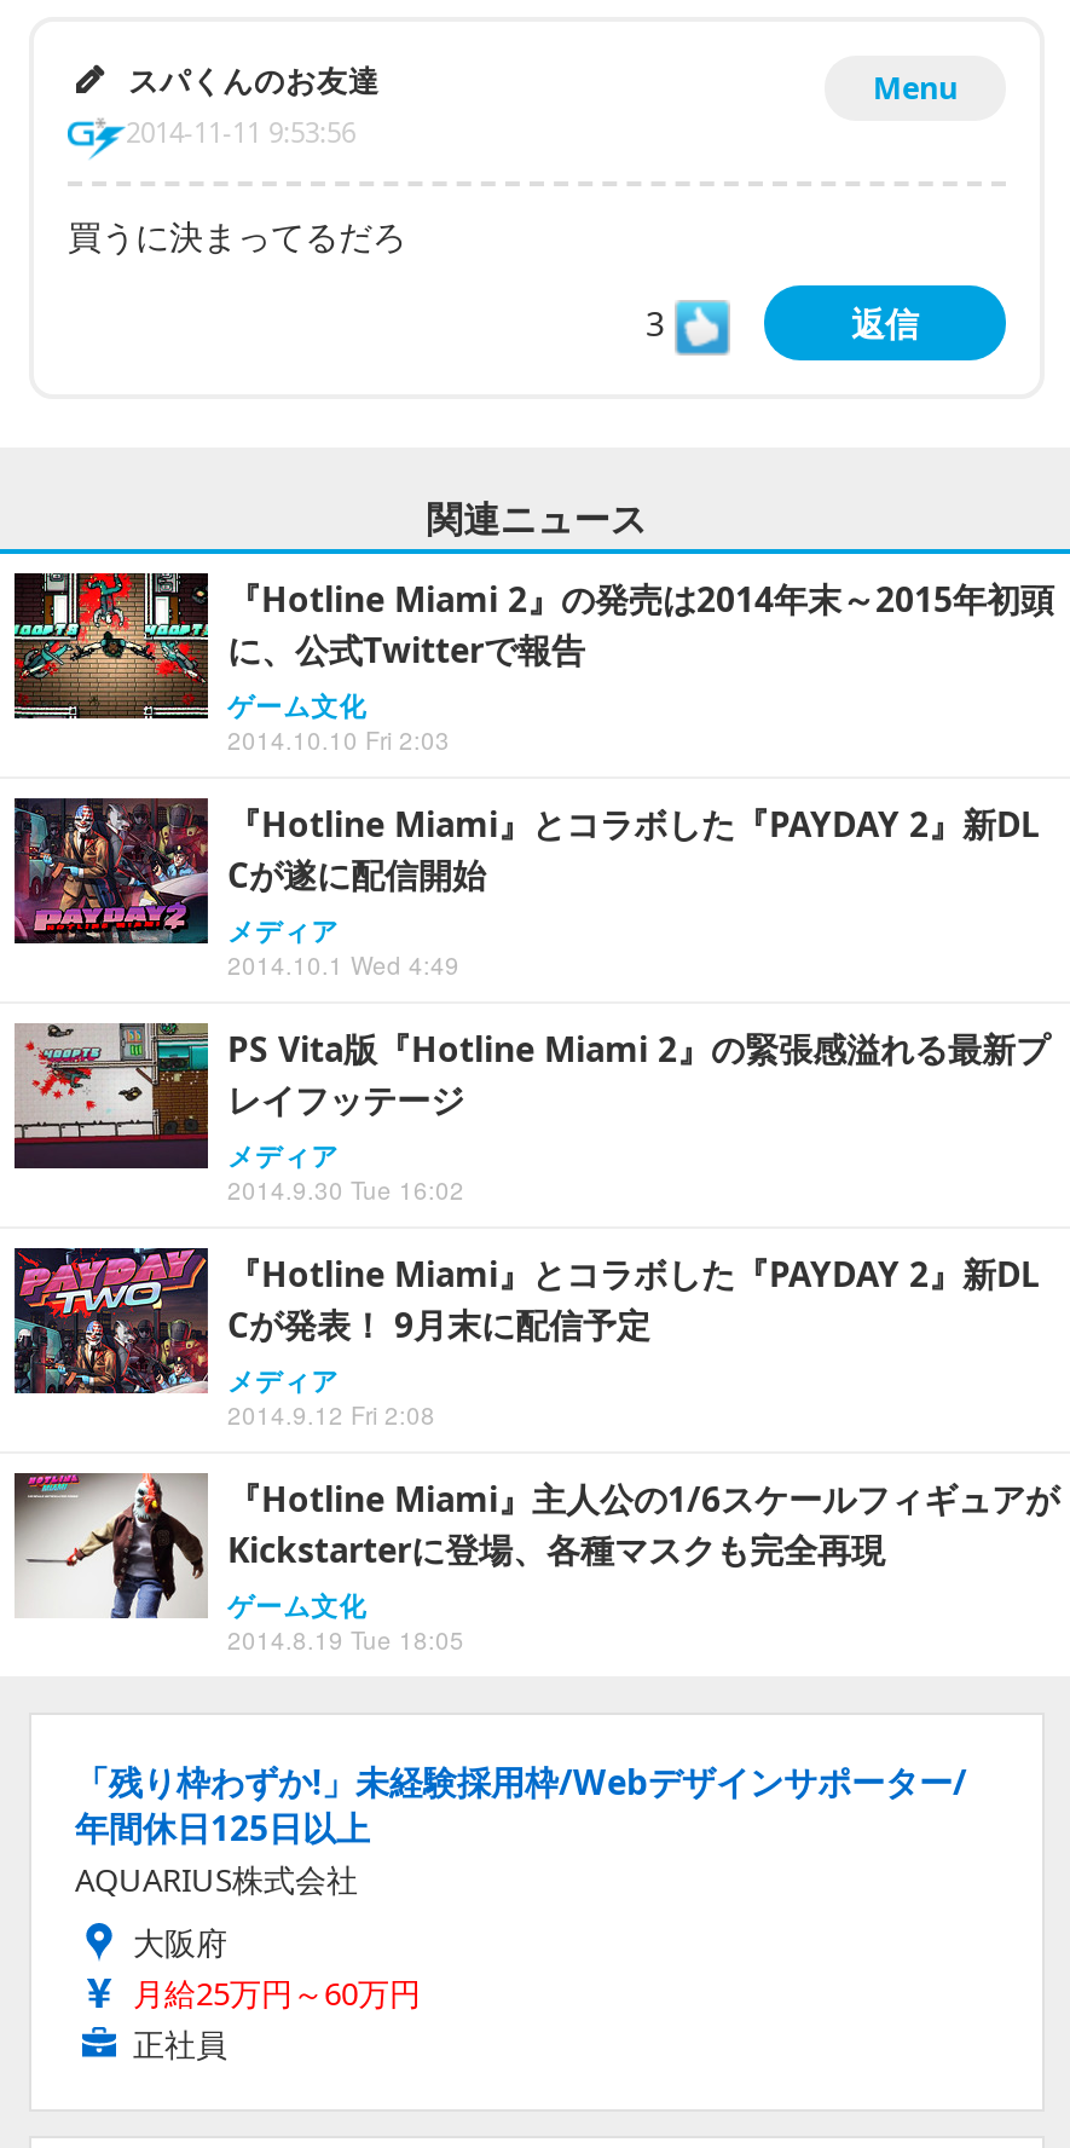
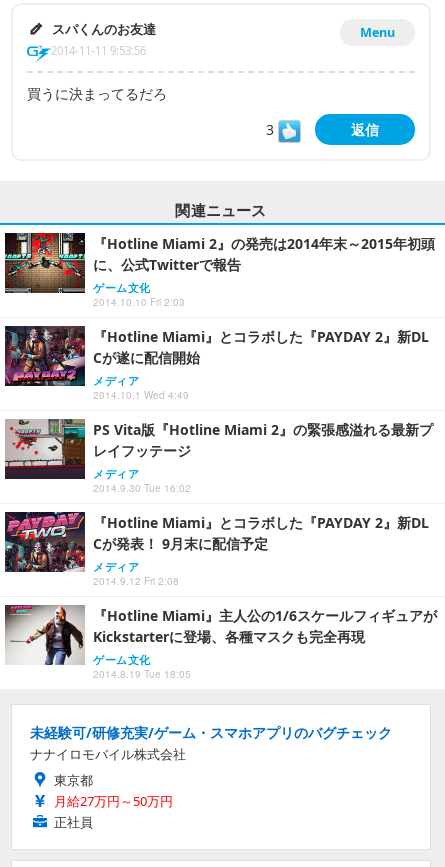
- 「残り枠わずか!」未経験採用枠/Webデザインサポーター/
- 年間休日125日以上
- AQUARIUS株式会社
- 大阪府
- 月給25万円～60万円
+ 未経験可/研修充実/ゲーム・スマホアプリのバグチェック
+ ナナイロモバイル株式会社
+ 東京都
+ 月給27万円～50万円
